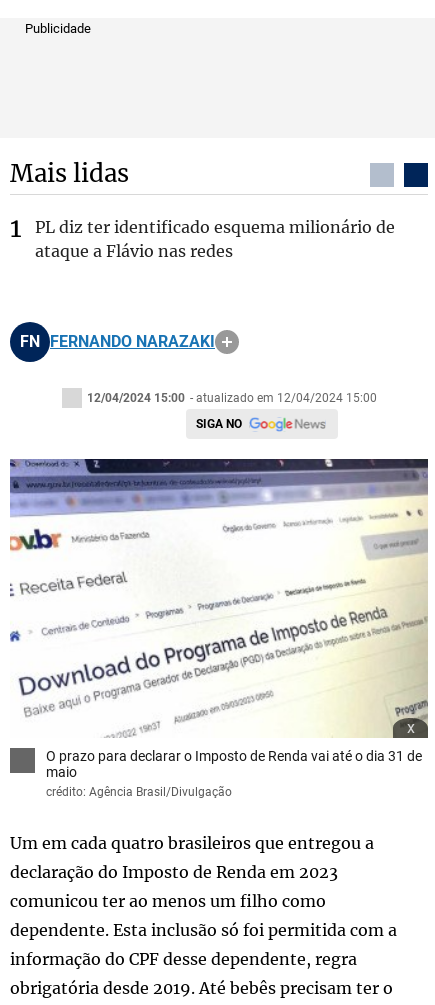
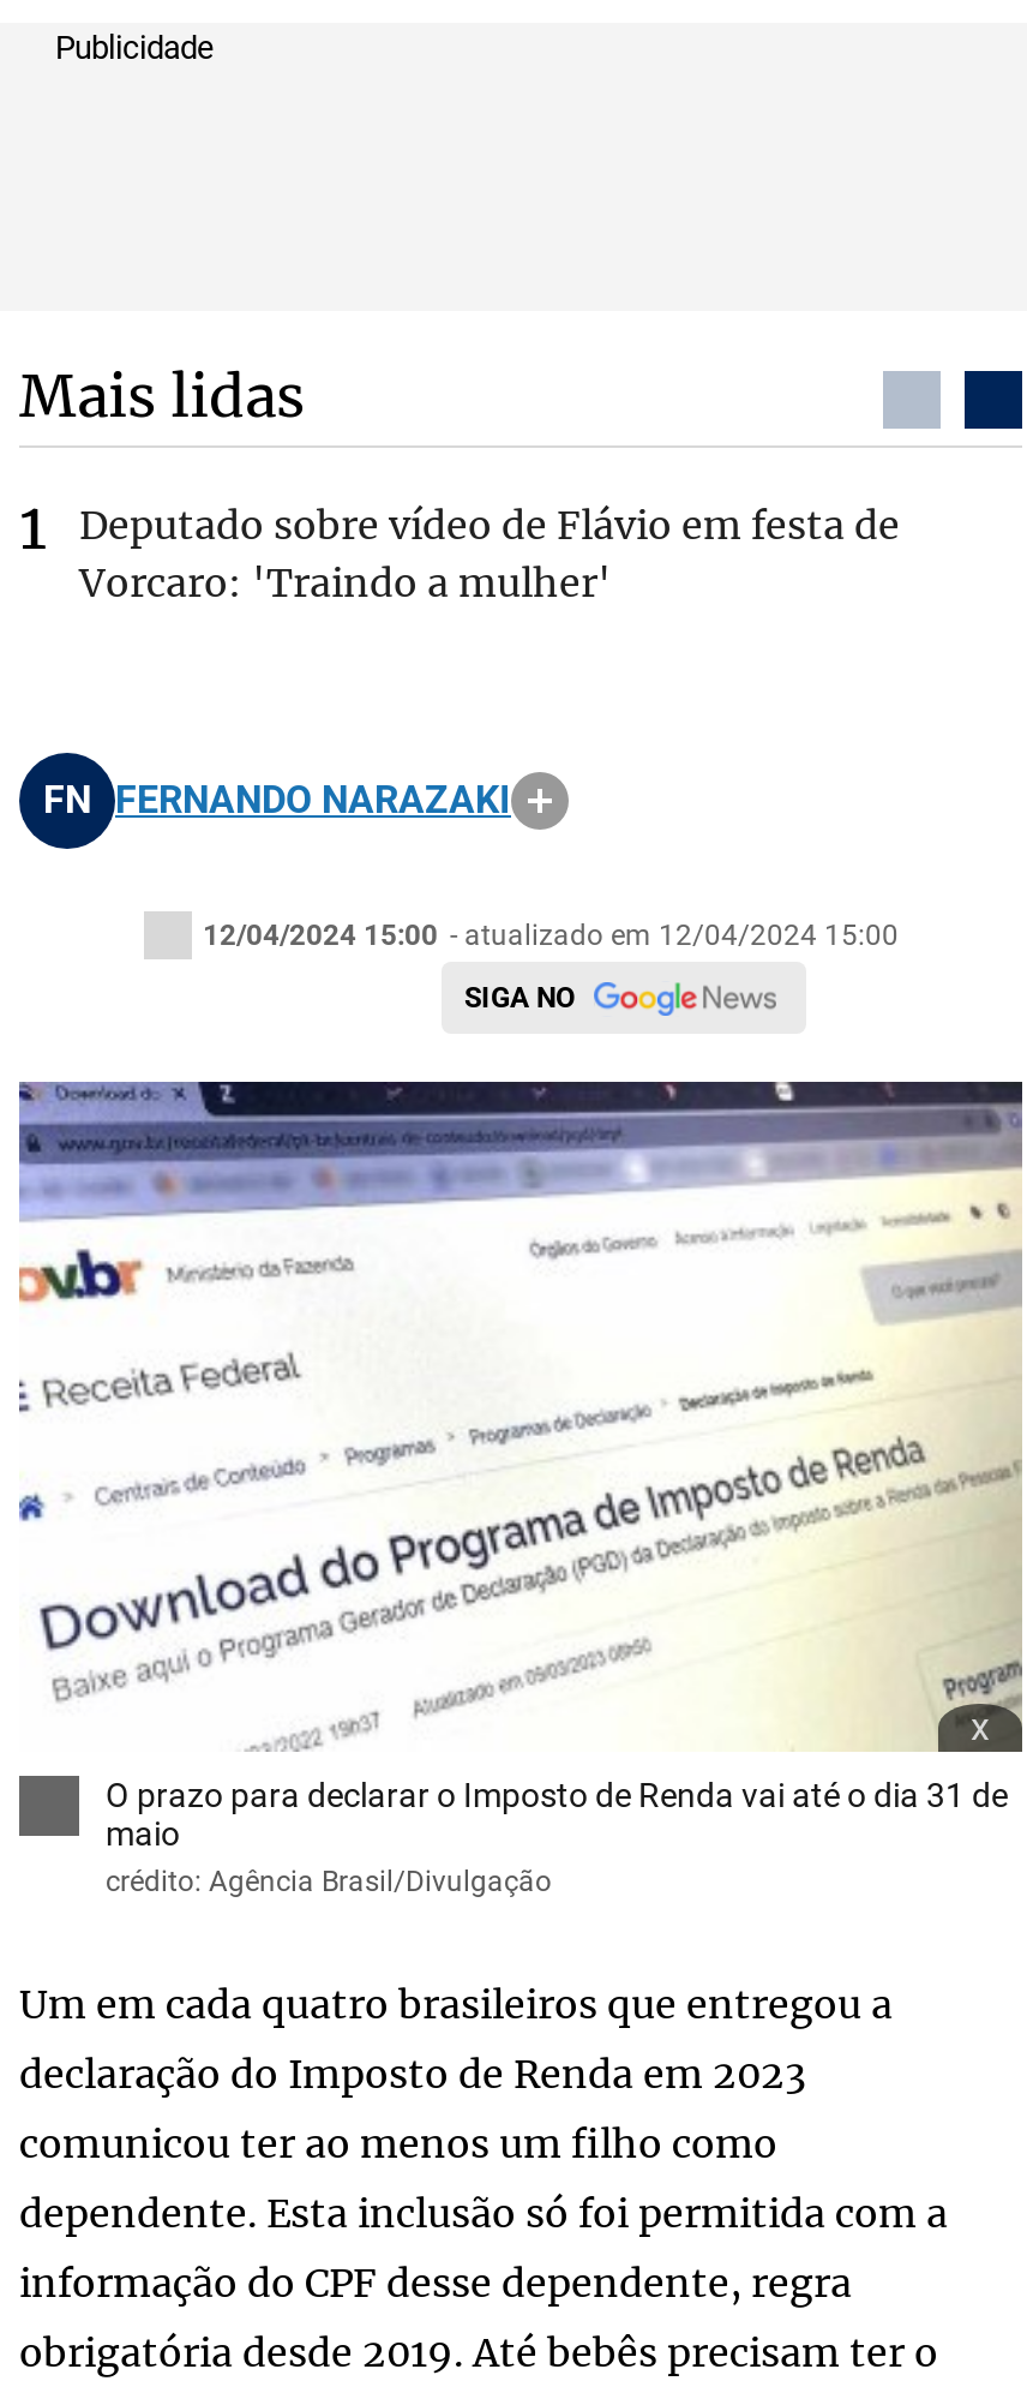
- PL diz ter identificado esquema milionário de
- ataque a Flávio nas redes
+ Deputado sobre vídeo de Flávio em festa de
+ Vorcaro: 'Traindo a mulher'
